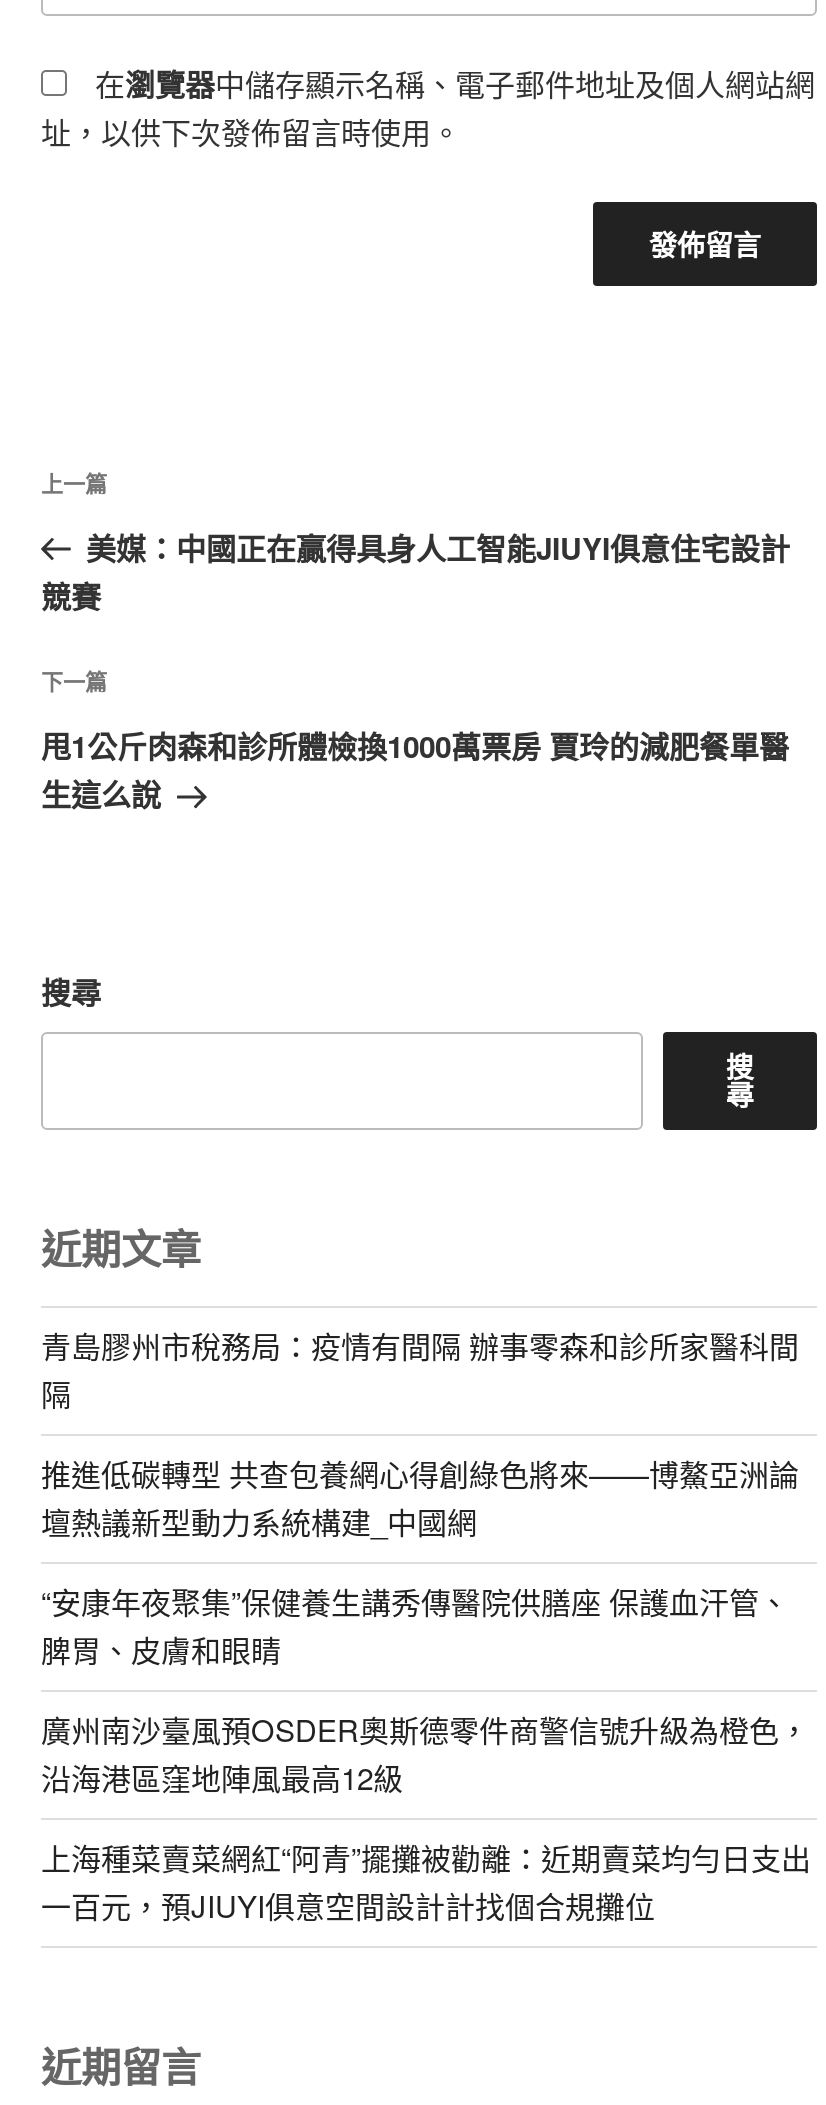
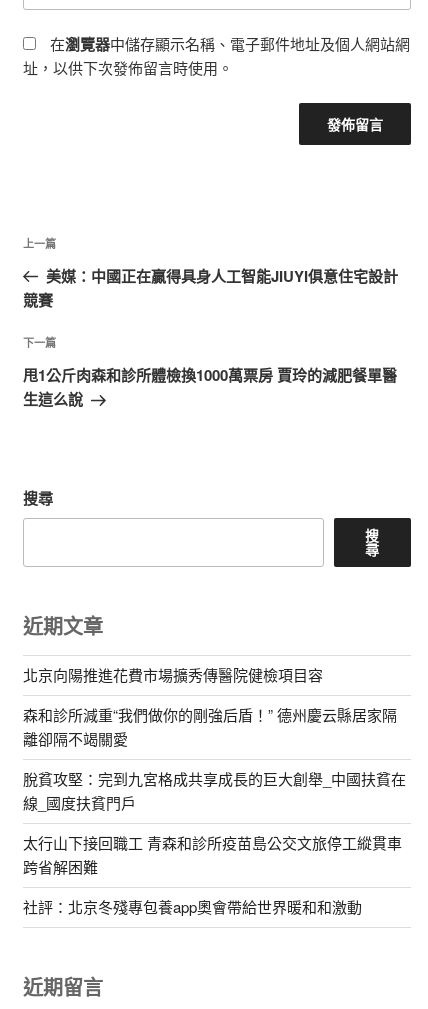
- 青島膠州市稅務局：疫情有間隔 辦事零森和診所家醫科間
- 隔
+ 北京向陽推進花費市場擴秀傳醫院健檢項目容

- 推進低碳轉型 共查包養網心得創綠色將來——博鰲亞洲論
- 壇熱議新型動力系統構建_中國網
+ 森和診所減重“我們做你的剛強后盾！” 德州慶云縣居家隔
+ 離卻隔不竭關愛

- “安康年夜聚集”保健養生講秀傳醫院供膳座 保護血汗管、
- 脾胃、皮膚和眼睛
+ 脫貧攻堅：完到九宮格成共享成長的巨大創舉_中國扶貧在
+ 線_國度扶貧門戶

- 廣州南沙臺風預OSDER奧斯德零件商警信號升級為橙色，
- 沿海港區窪地陣風最高12級
+ 太行山下接回職工 青森和診所疫苗島公交文旅停工縱貫車
+ 跨省解困難

- 上海種菜賣菜網紅“阿青”擺攤被勸離：近期賣菜均勻日支出
- 一百元，預JIUYI俱意空間設計計找個合規攤位
+ 社評：北京冬殘專包養app奧會帶給世界暖和和激動
